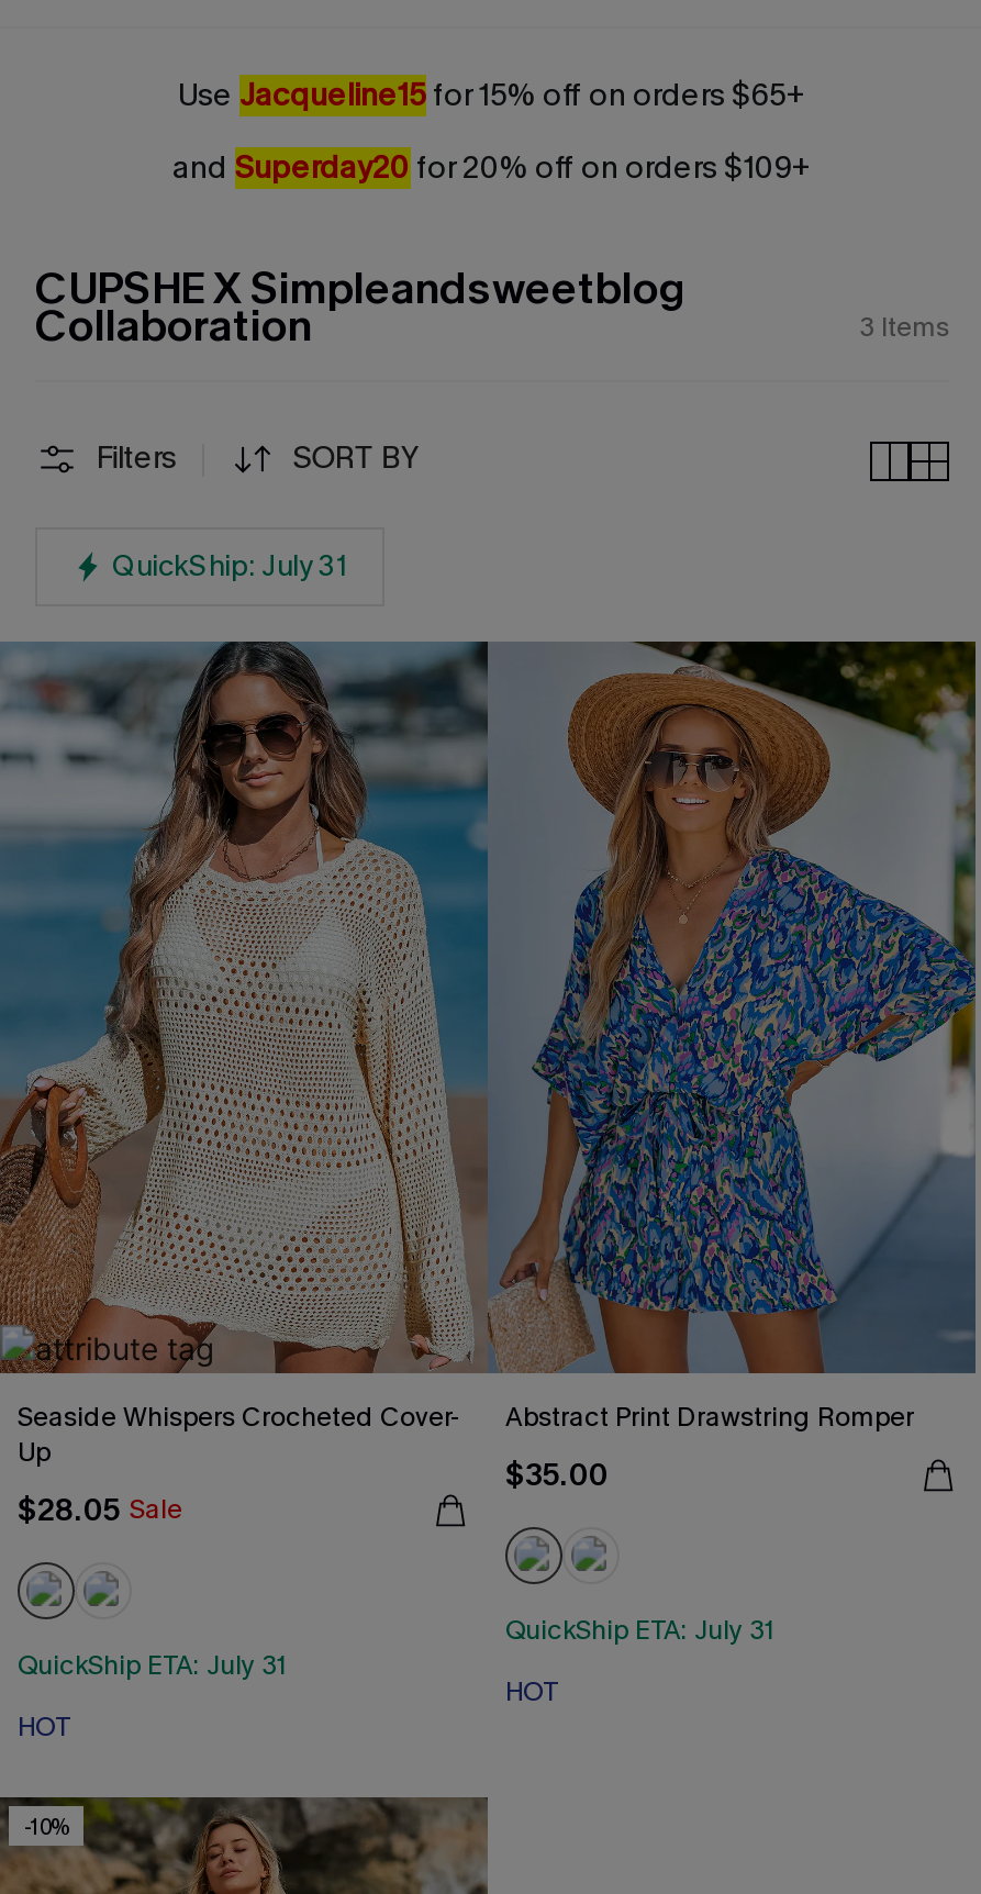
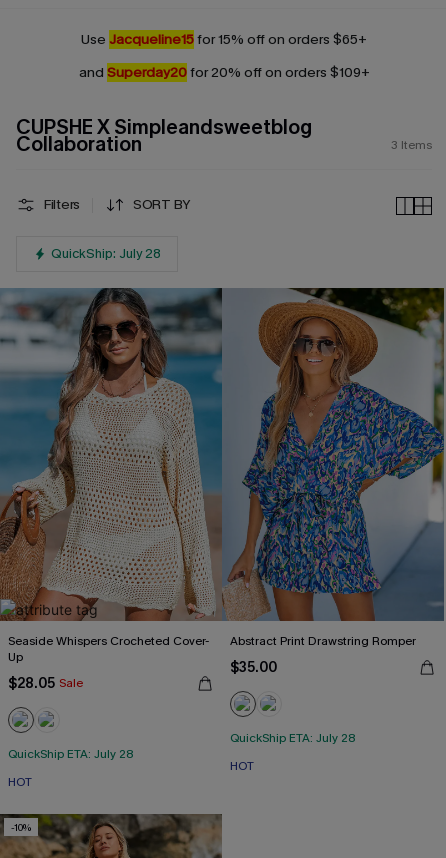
- QuickShip: July 31
+ QuickShip: July 28

- QuickShip ETA: July 31
+ QuickShip ETA: July 28

- QuickShip ETA: July 31
+ QuickShip ETA: July 28
